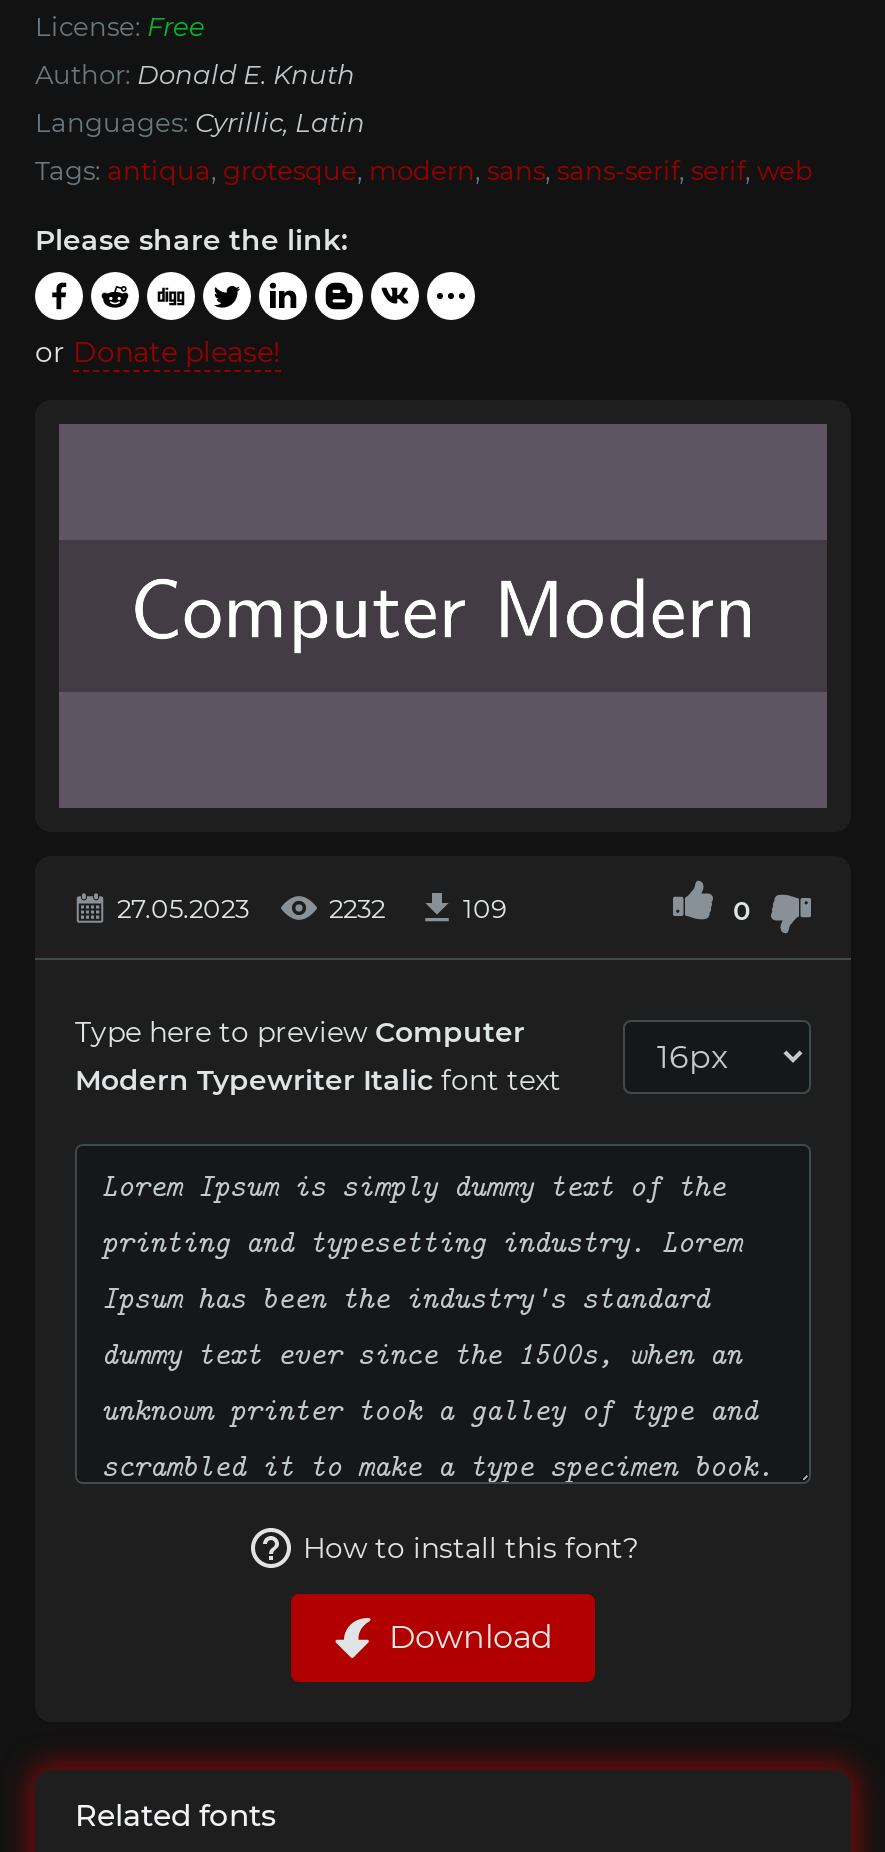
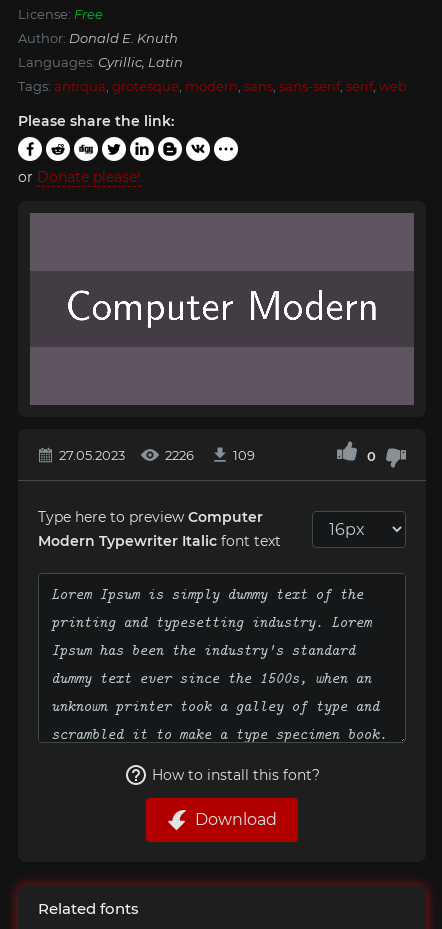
- 2232
+ 2226
